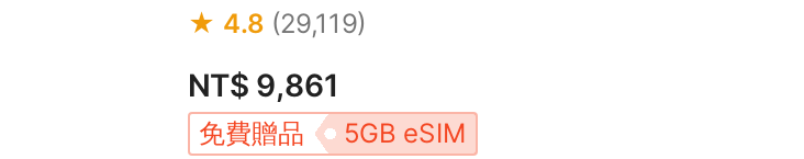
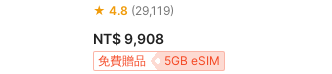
- NT$ 9,861
+ NT$ 9,908
